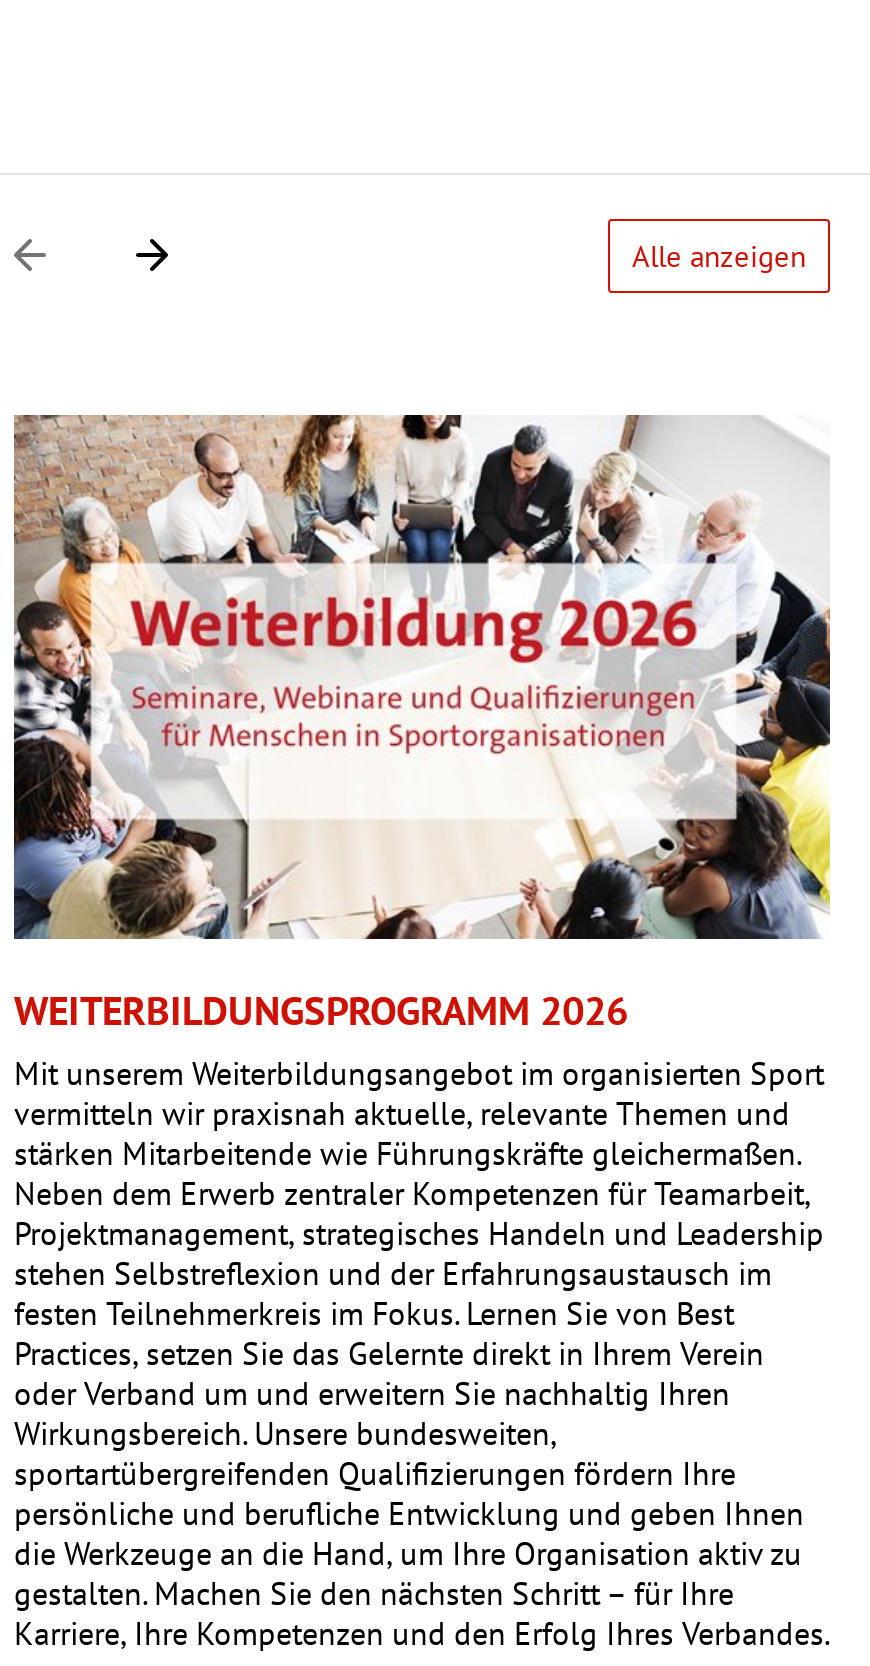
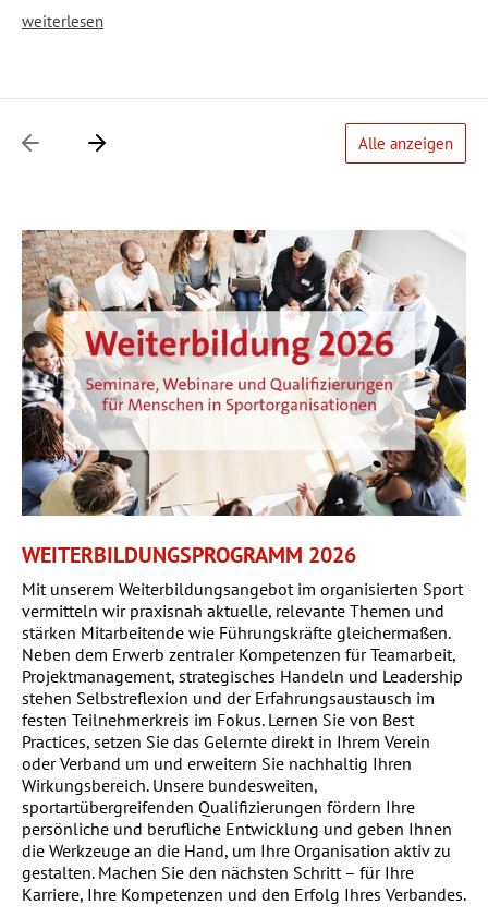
+ weiterlesen
